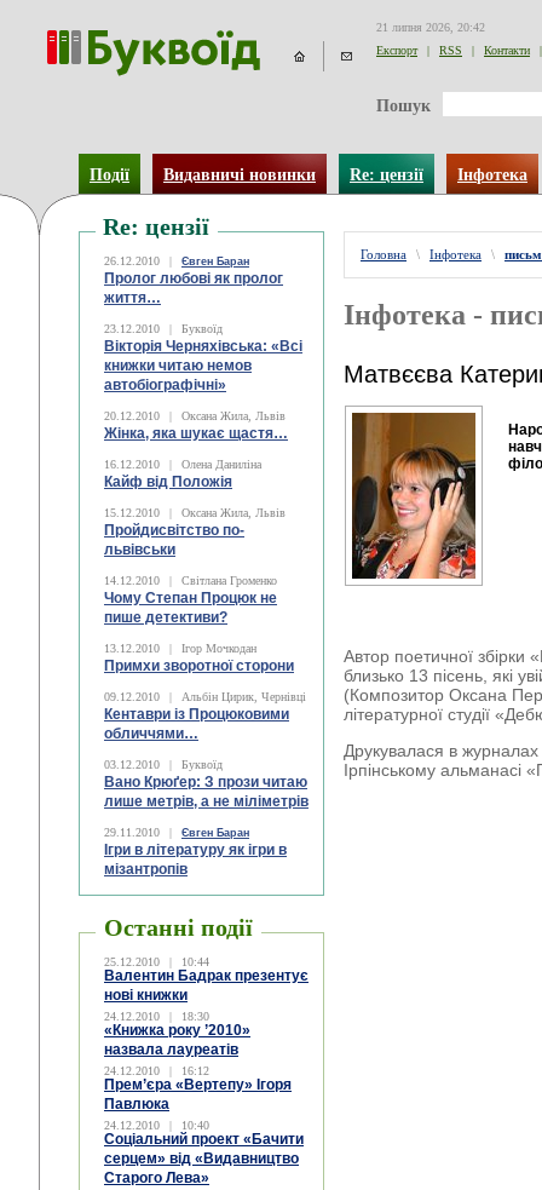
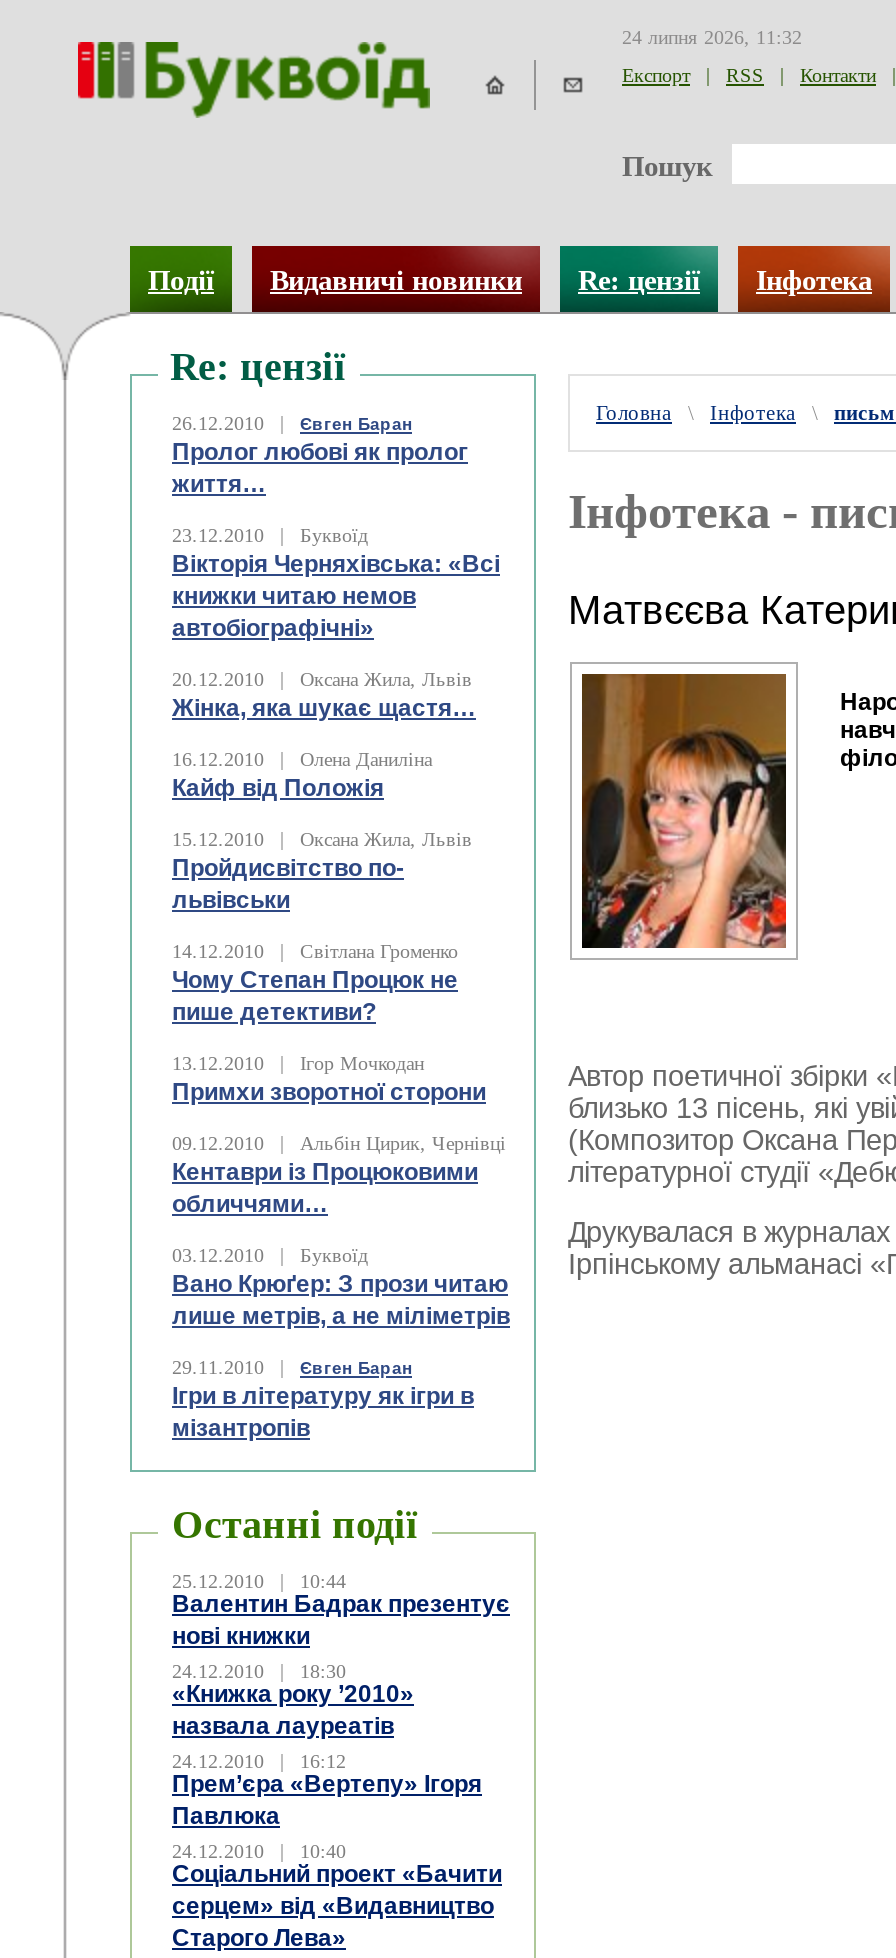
- 21 липня 2026, 20:42
+ 24 липня 2026, 11:32
